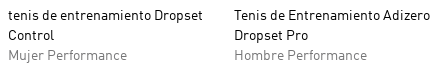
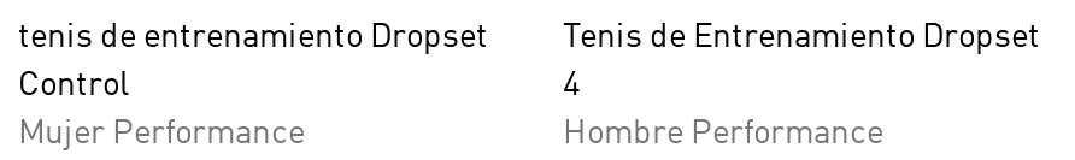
- Tenis de Entrenamiento Adizero
- Dropset Pro
+ Tenis de Entrenamiento Dropset
+ 4
